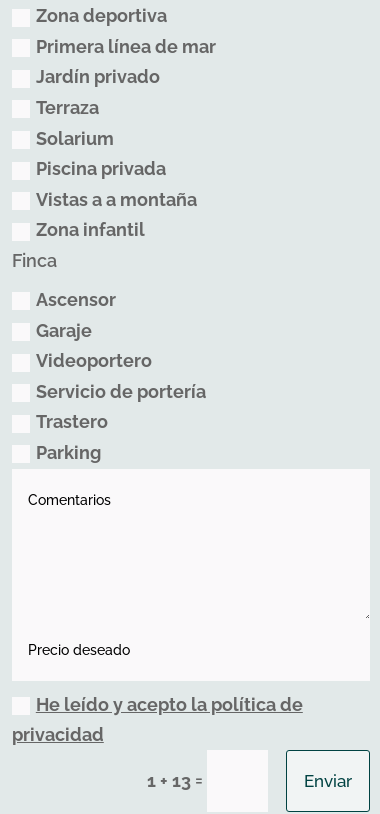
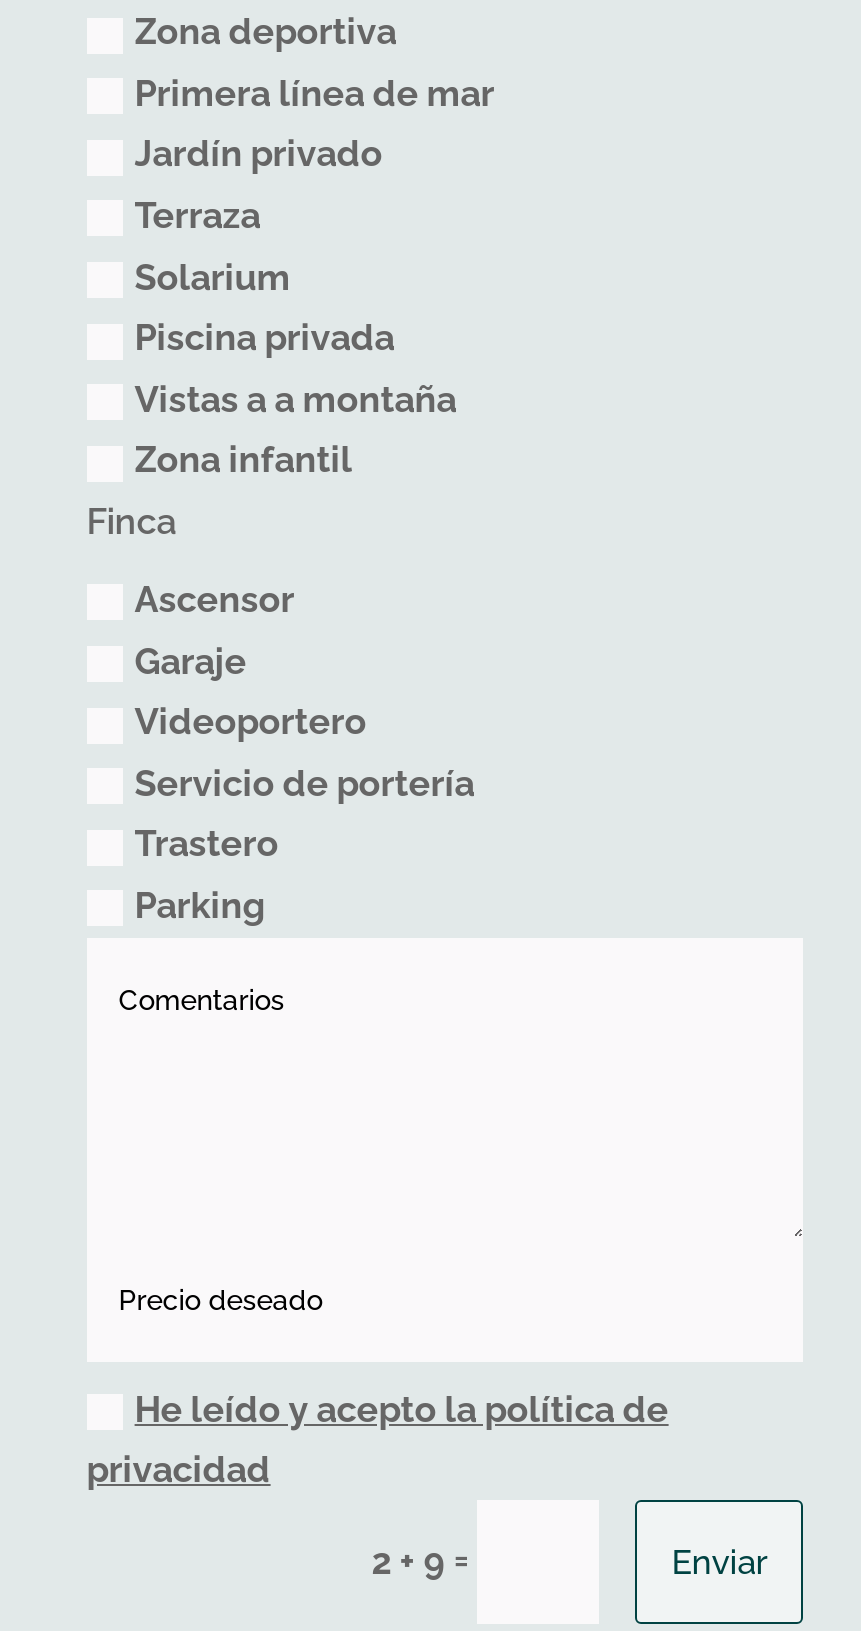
- 1 + 13 =
+ 2 + 9 =
